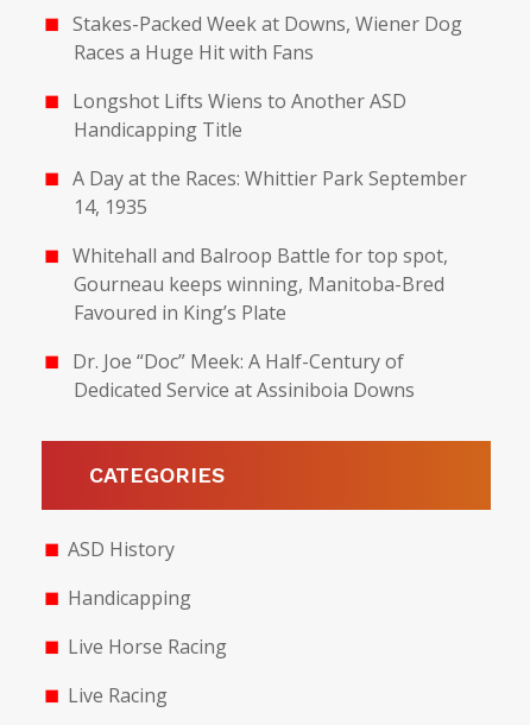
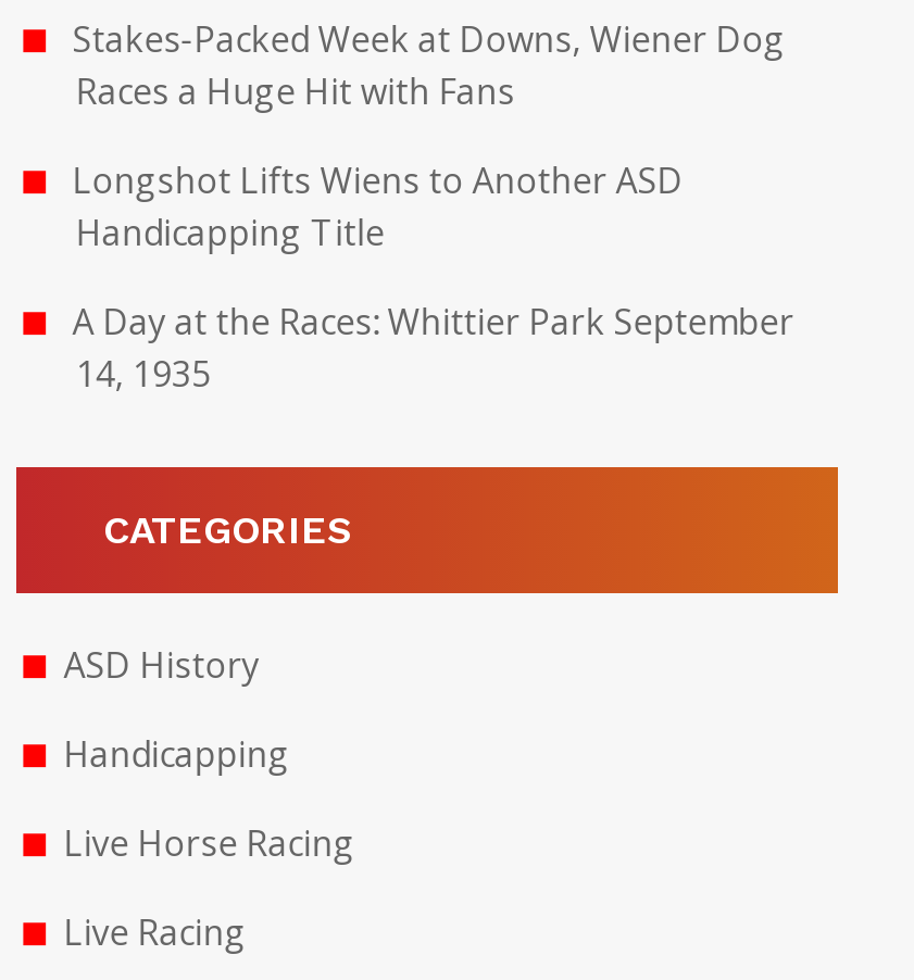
- Whitehall and Balroop Battle for top spot,
- Gourneau keeps winning, Manitoba-Bred
- Favoured in King’s Plate
- Dr. Joe “Doc” Meek: A Half-Century of
- Dedicated Service at Assiniboia Downs
